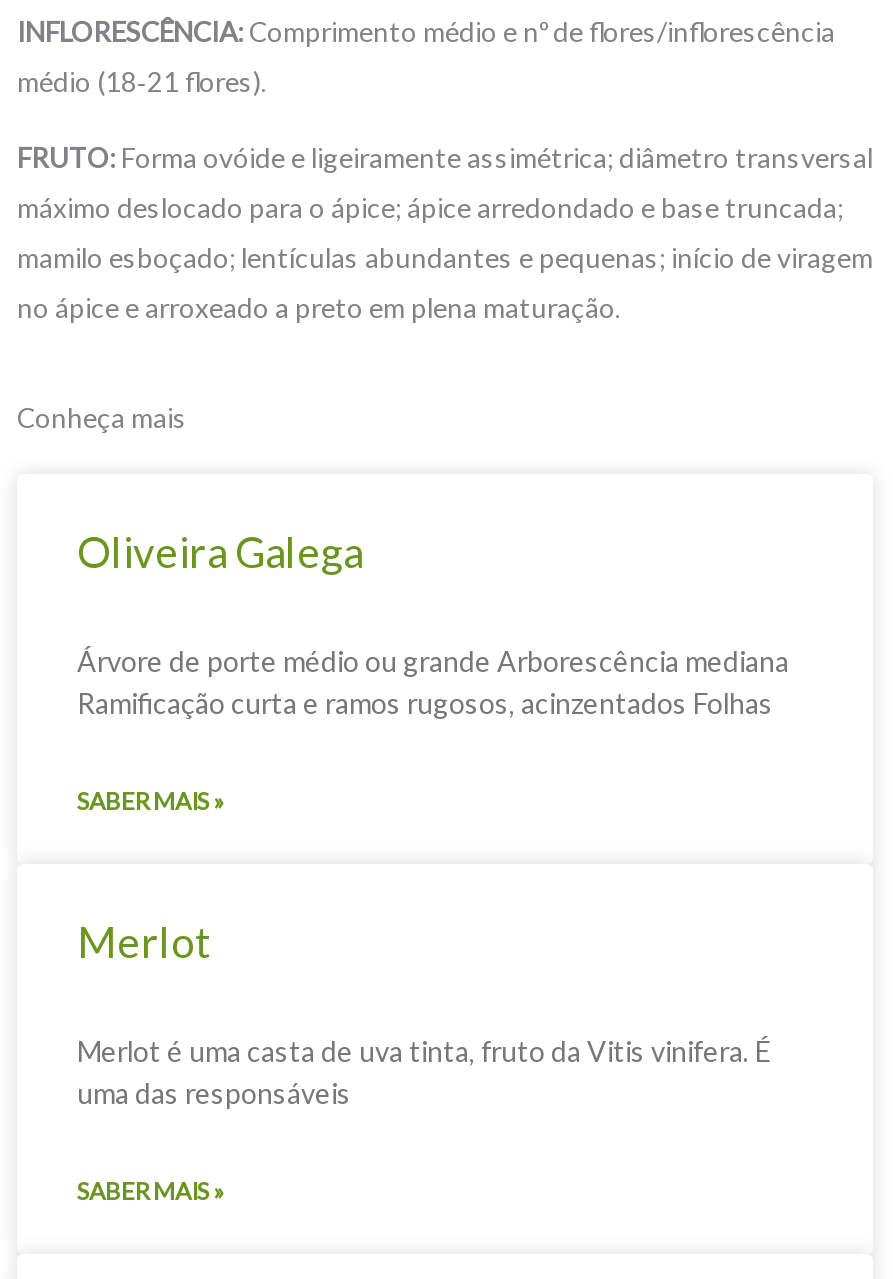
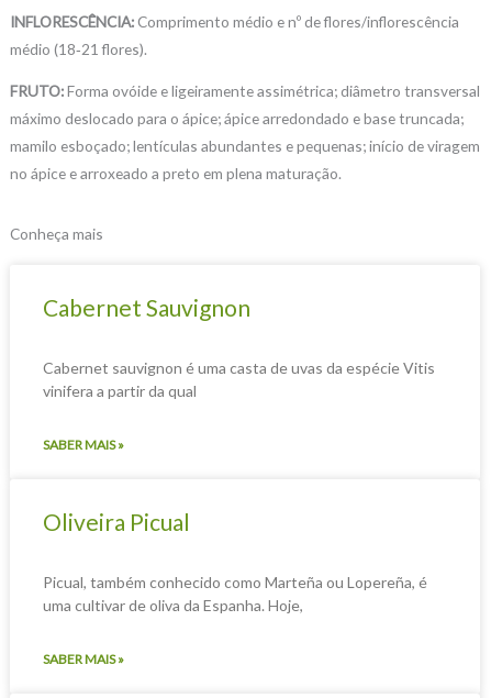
- Oliveira Galega
+ Cabernet Sauvignon

- Árvore de porte médio ou grande Arborescência mediana
- Ramificação curta e ramos rugosos, acinzentados Folhas
+ Cabernet sauvignon é uma casta de uvas da espécie Vitis
+ vinifera a partir da qual

- Merlot
+ Oliveira Picual

- Merlot é uma casta de uva tinta, fruto da Vitis vinifera. É
- uma das responsáveis
+ Picual, também conhecido como Marteña ou Lopereña, é
+ uma cultivar de oliva da Espanha. Hoje,
